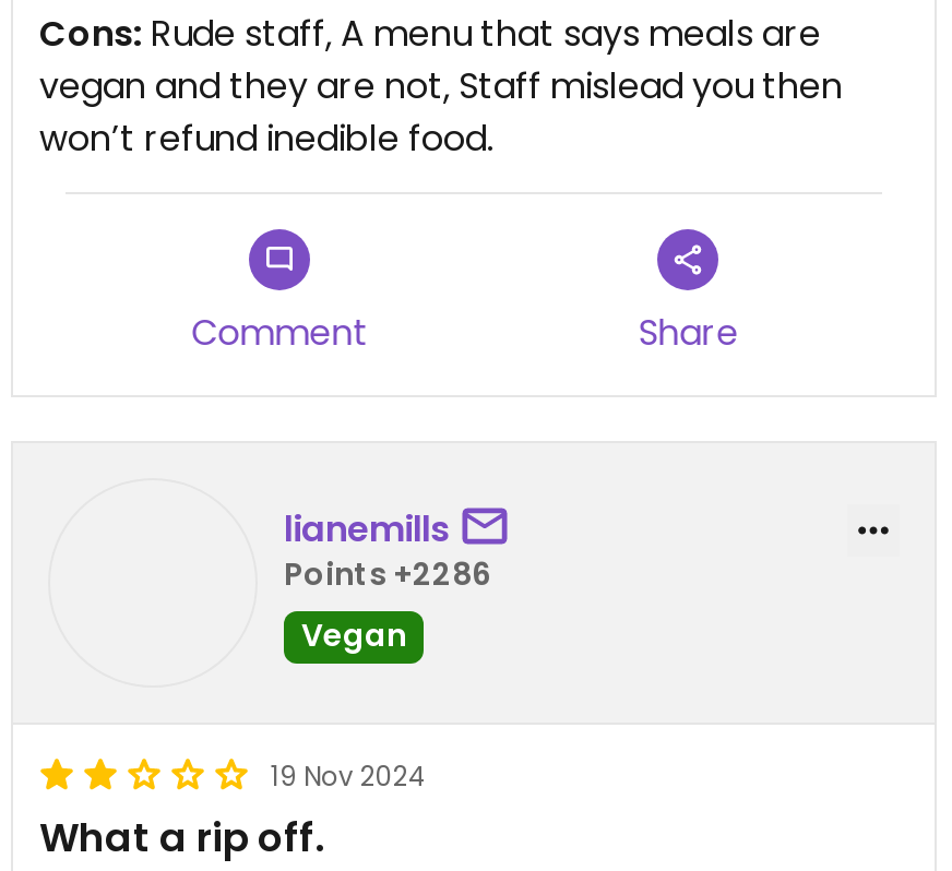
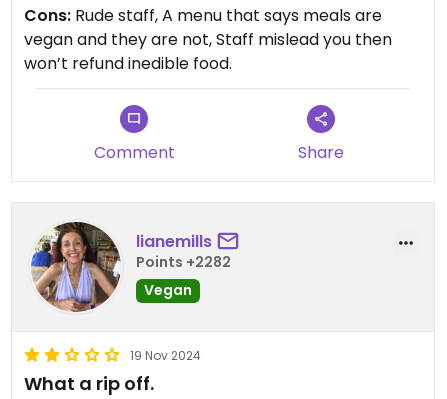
+ [image]

- Points +2286
+ Points +2282
